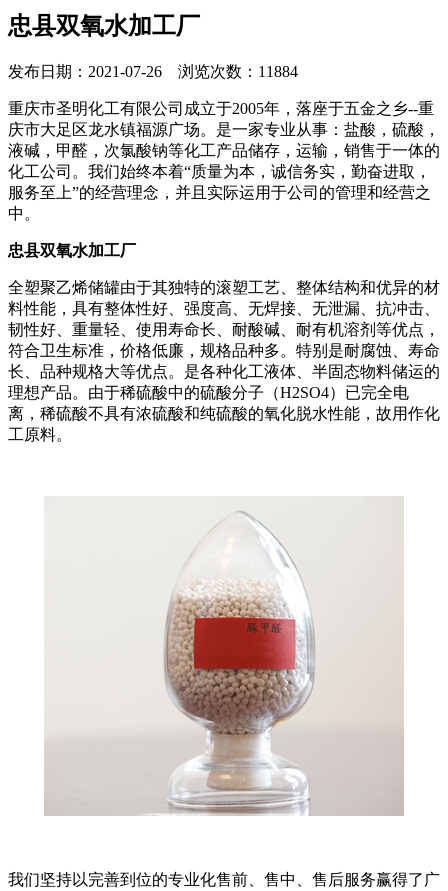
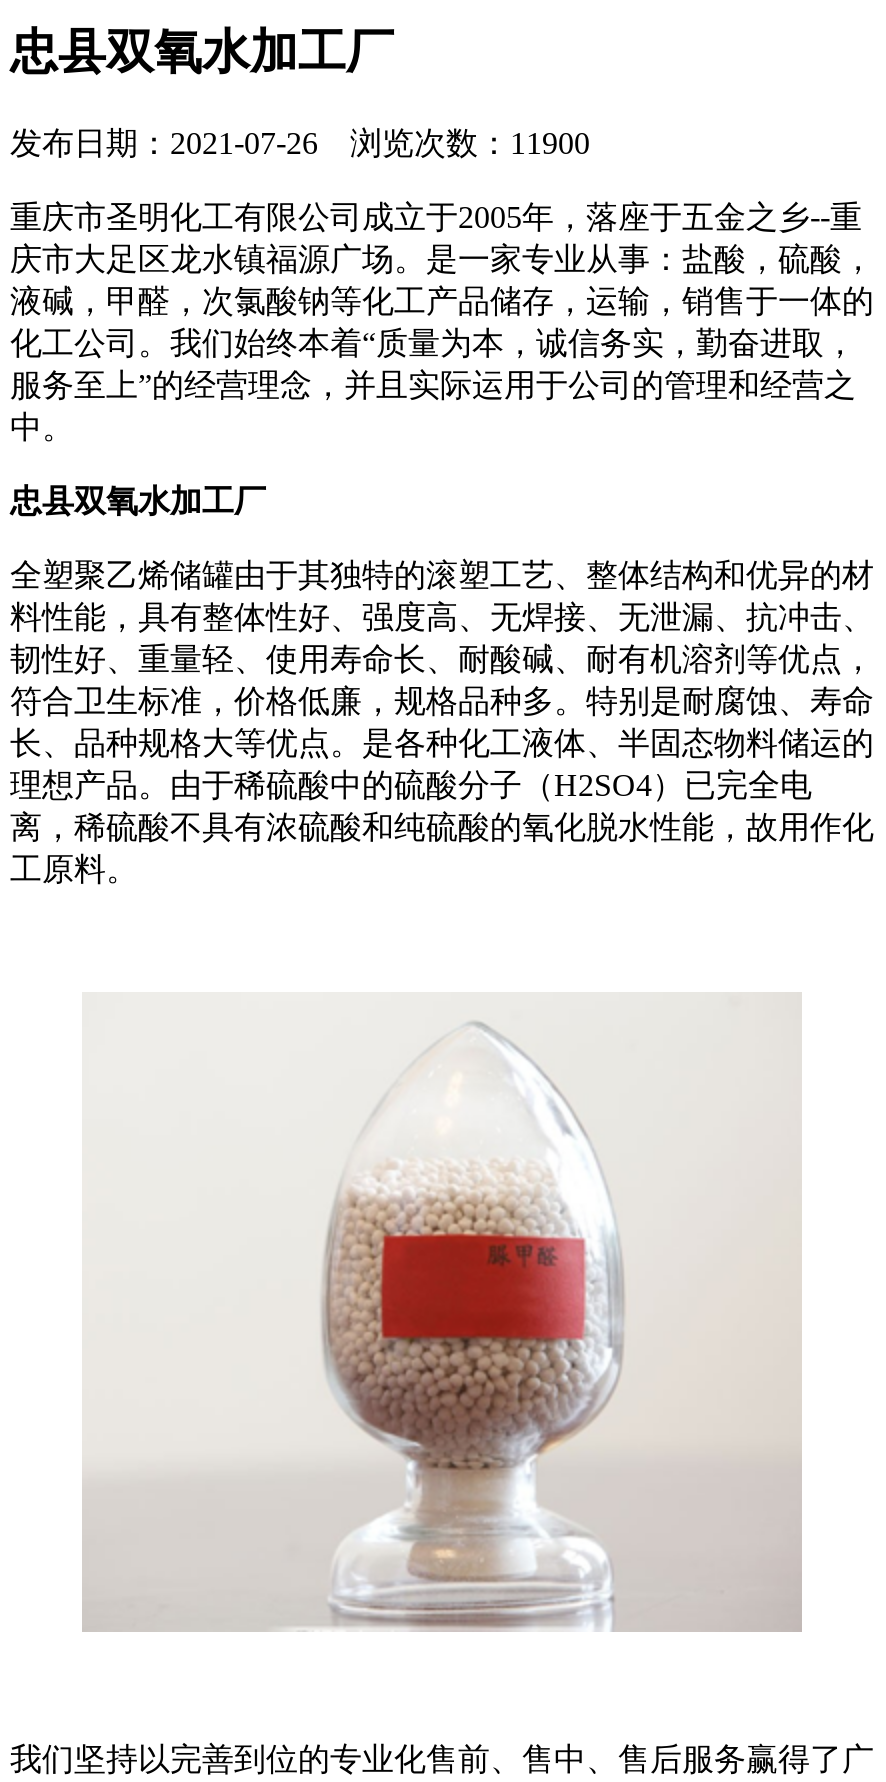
- 发布日期：2021-07-26 浏览次数：11884
+ 发布日期：2021-07-26 浏览次数：11900
